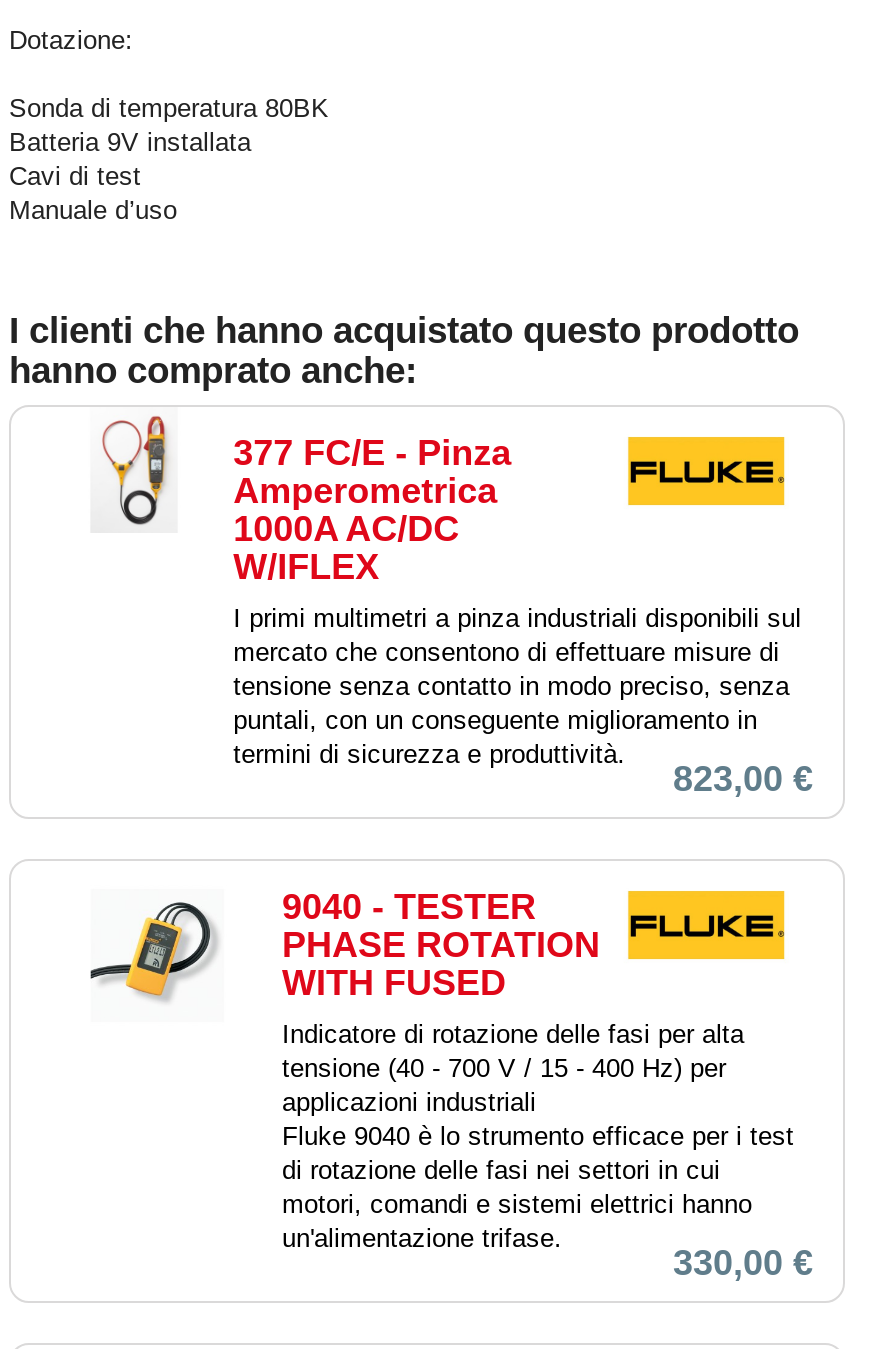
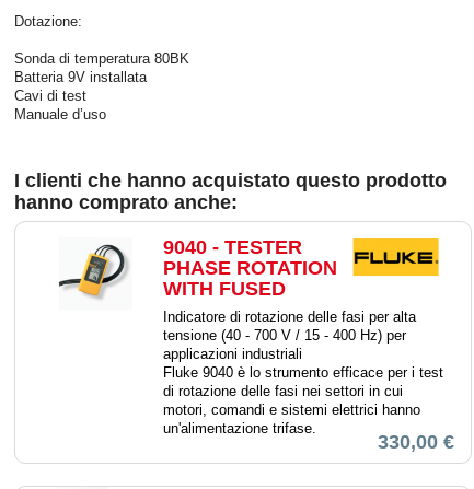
- [image]
- 377 FC/E - Pinza
- Amperometrica
- 1000A AC/DC
- W/IFLEX
- I primi multimetri a pinza industriali disponibili sul
- mercato che consentono di effettuare misure di
- tensione senza contatto in modo preciso, senza
- puntali, con un conseguente miglioramento in
- termini di sicurezza e produttività.
- 823,00 €
